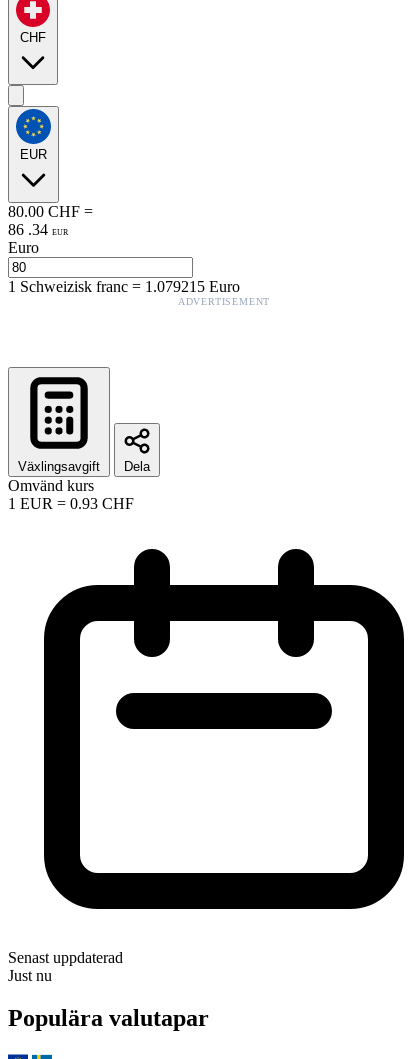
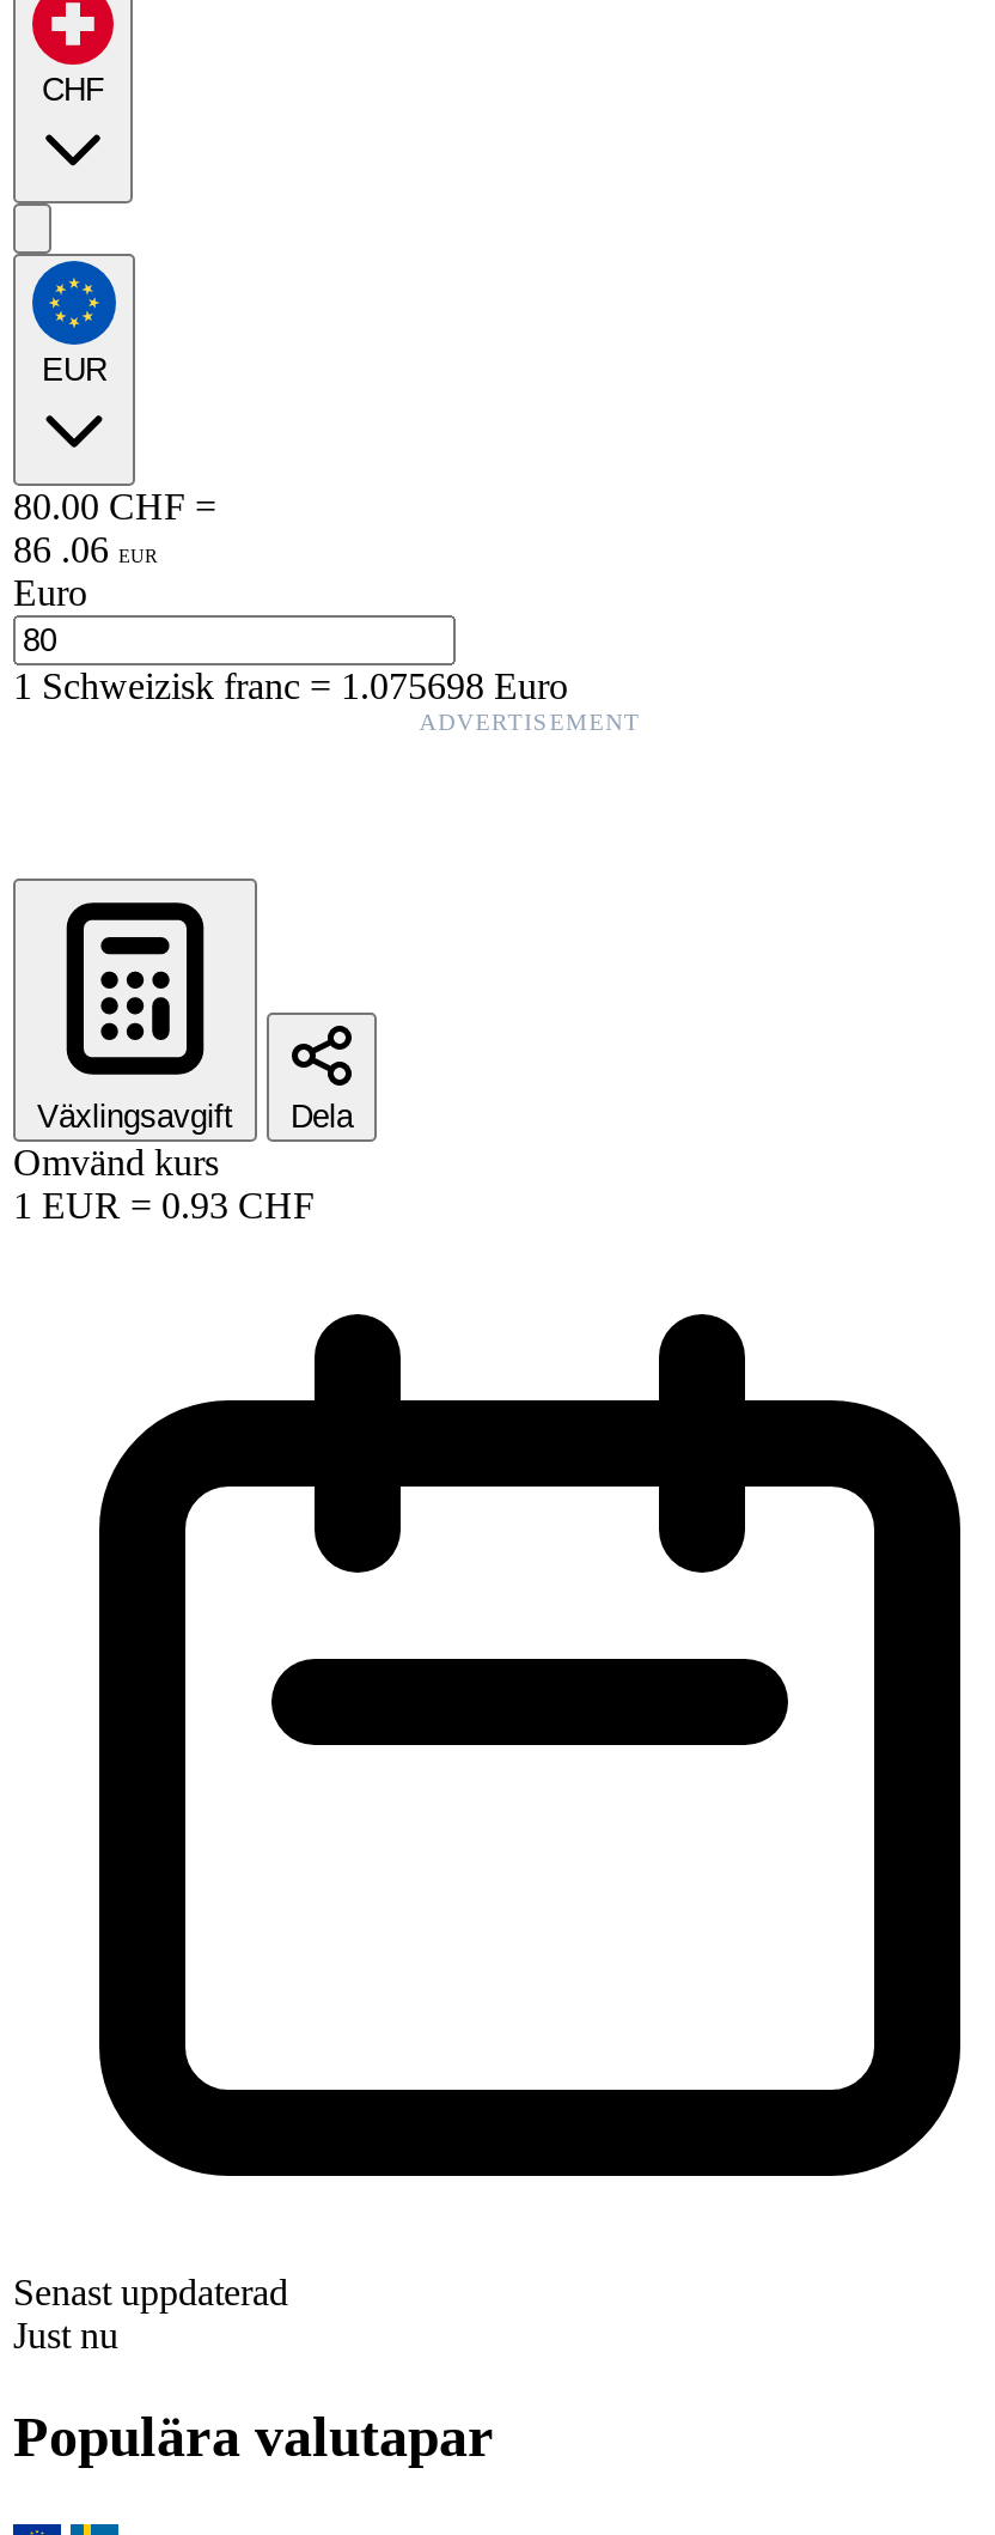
- 86 . 34 EUR
+ 86 . 06 EUR

- 1Schweizisk franc=1.079215 Euro
+ 1Schweizisk franc=1.075698 Euro
